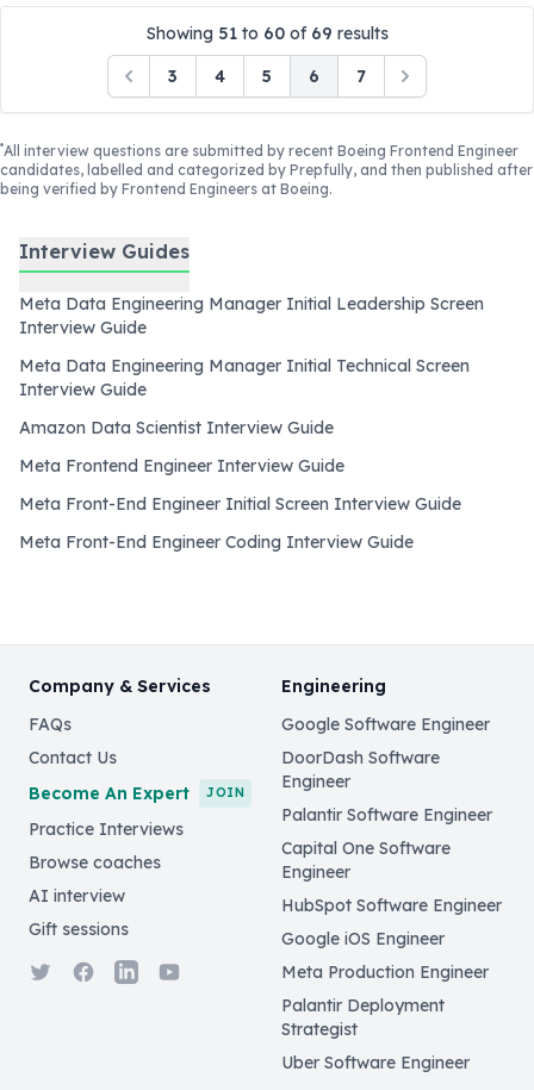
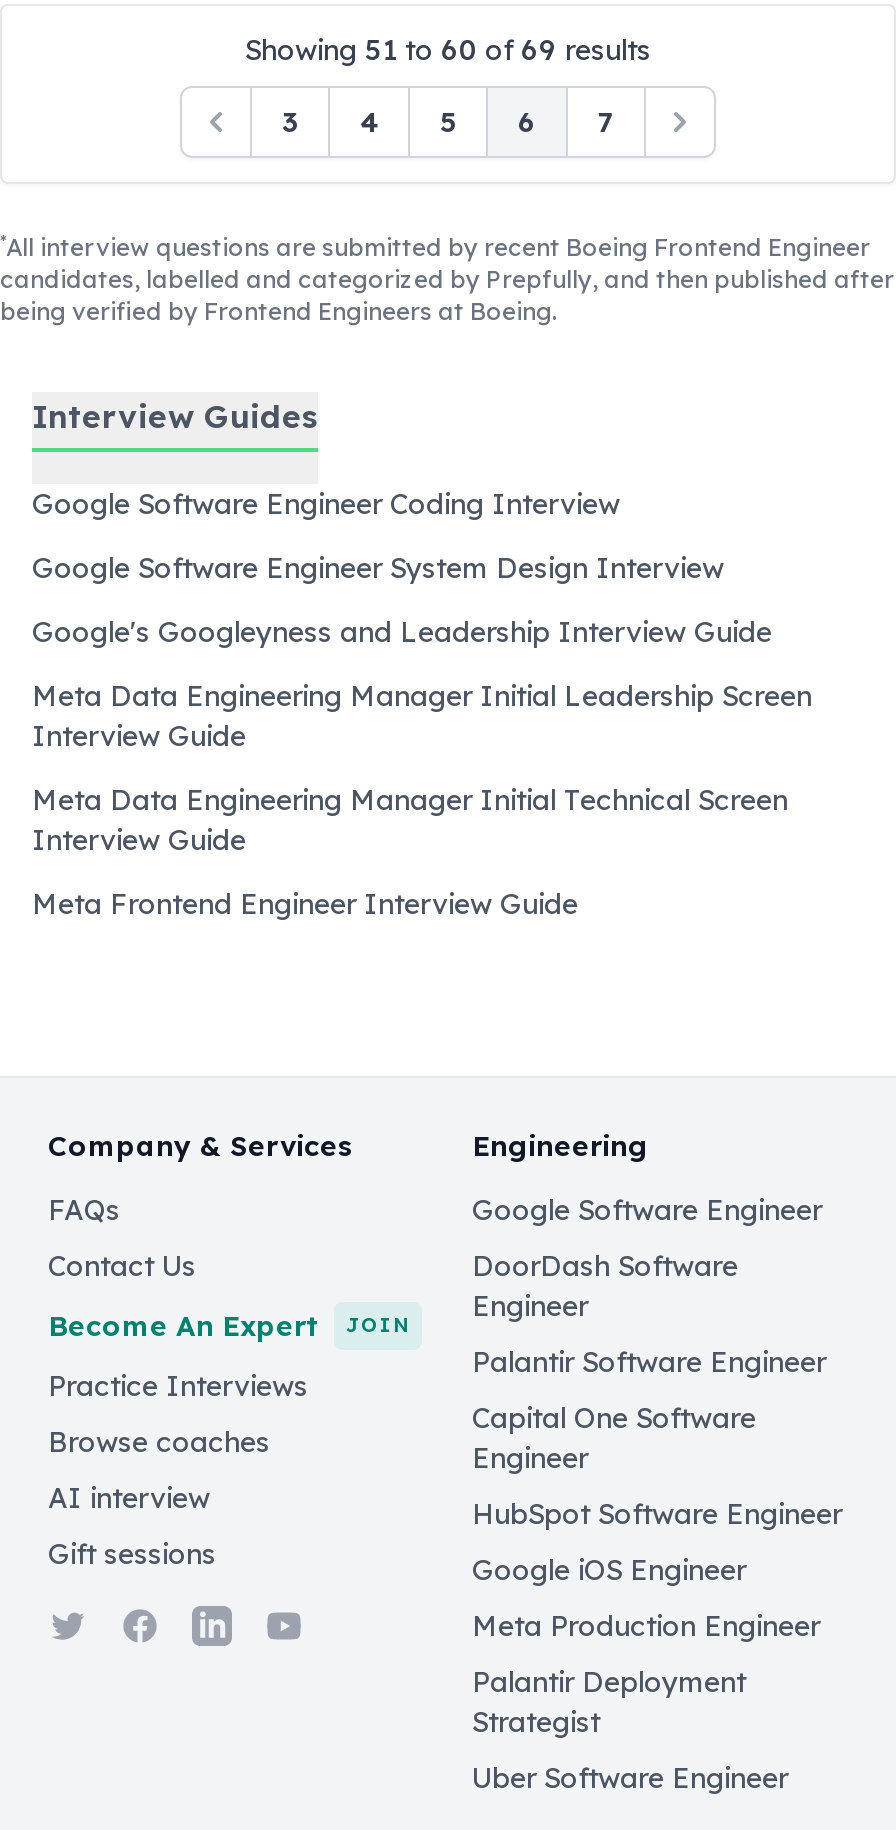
+ Google Software Engineer Coding Interview
+ Google Software Engineer System Design Interview
+ Google's Googleyness and Leadership Interview Guide

moved down: Meta Data Engineering Manager Initial Leadership Screen | Interview Guide | Meta Data Engineering Manager Initial Technical Screen | Interview Guide

- Amazon Data Scientist Interview Guide

moved down: Meta Frontend Engineer Interview Guide

- Meta Front-End Engineer Initial Screen Interview Guide
- Meta Front-End Engineer Coding Interview Guide
